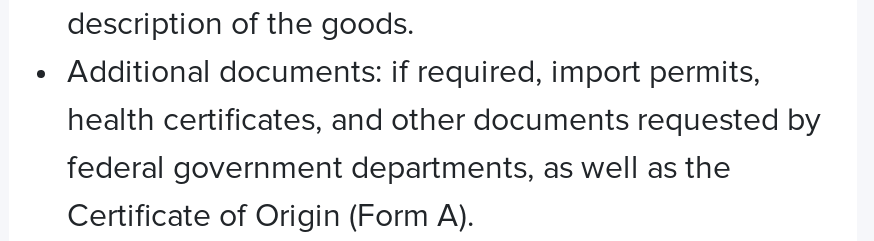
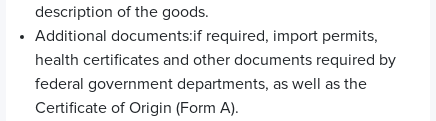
- Additional documents: if required, import permits,
+ Additional documents:if required, import permits,

- health certificates, and other documents requested by
+ health certificates and other documents required by
